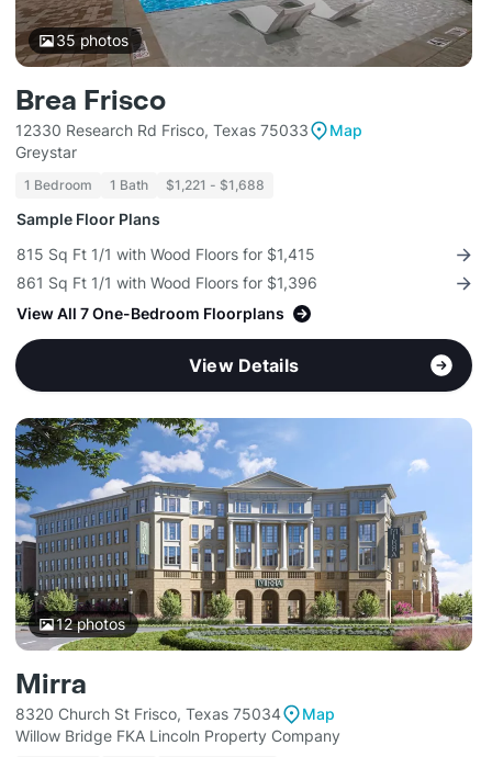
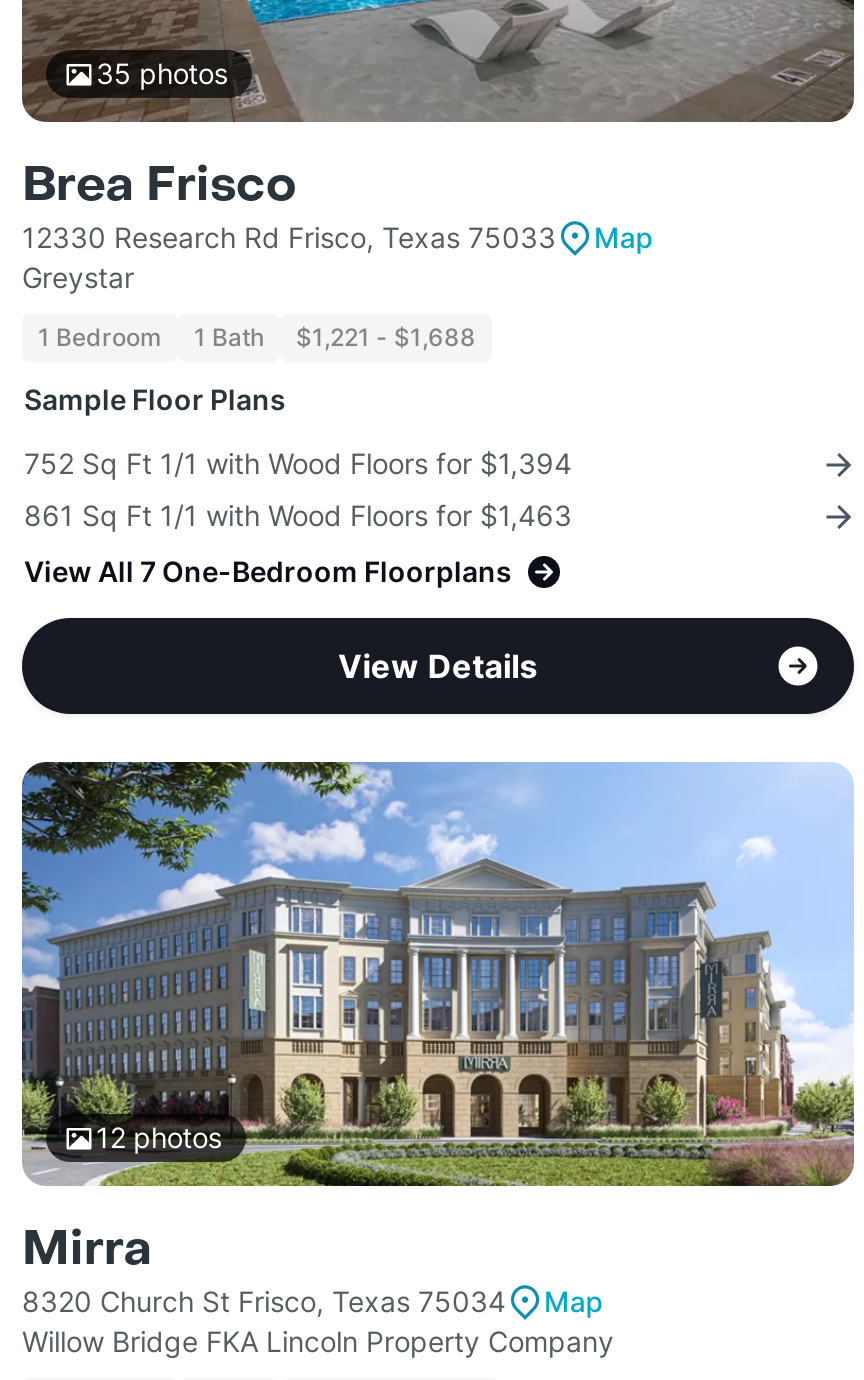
- 815 Sq Ft 1/1 with Wood Floors for $1,415
+ 752 Sq Ft 1/1 with Wood Floors for $1,394

- 861 Sq Ft 1/1 with Wood Floors for $1,396
+ 861 Sq Ft 1/1 with Wood Floors for $1,463
